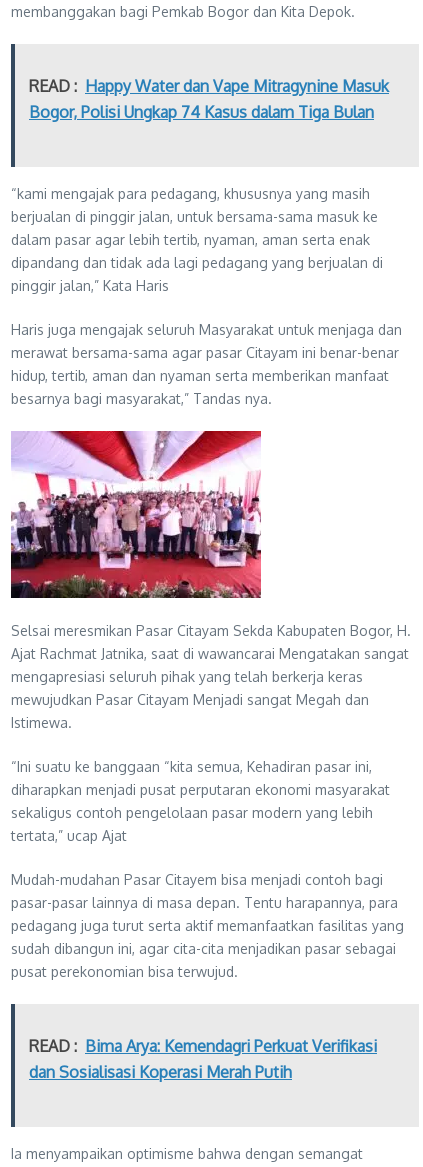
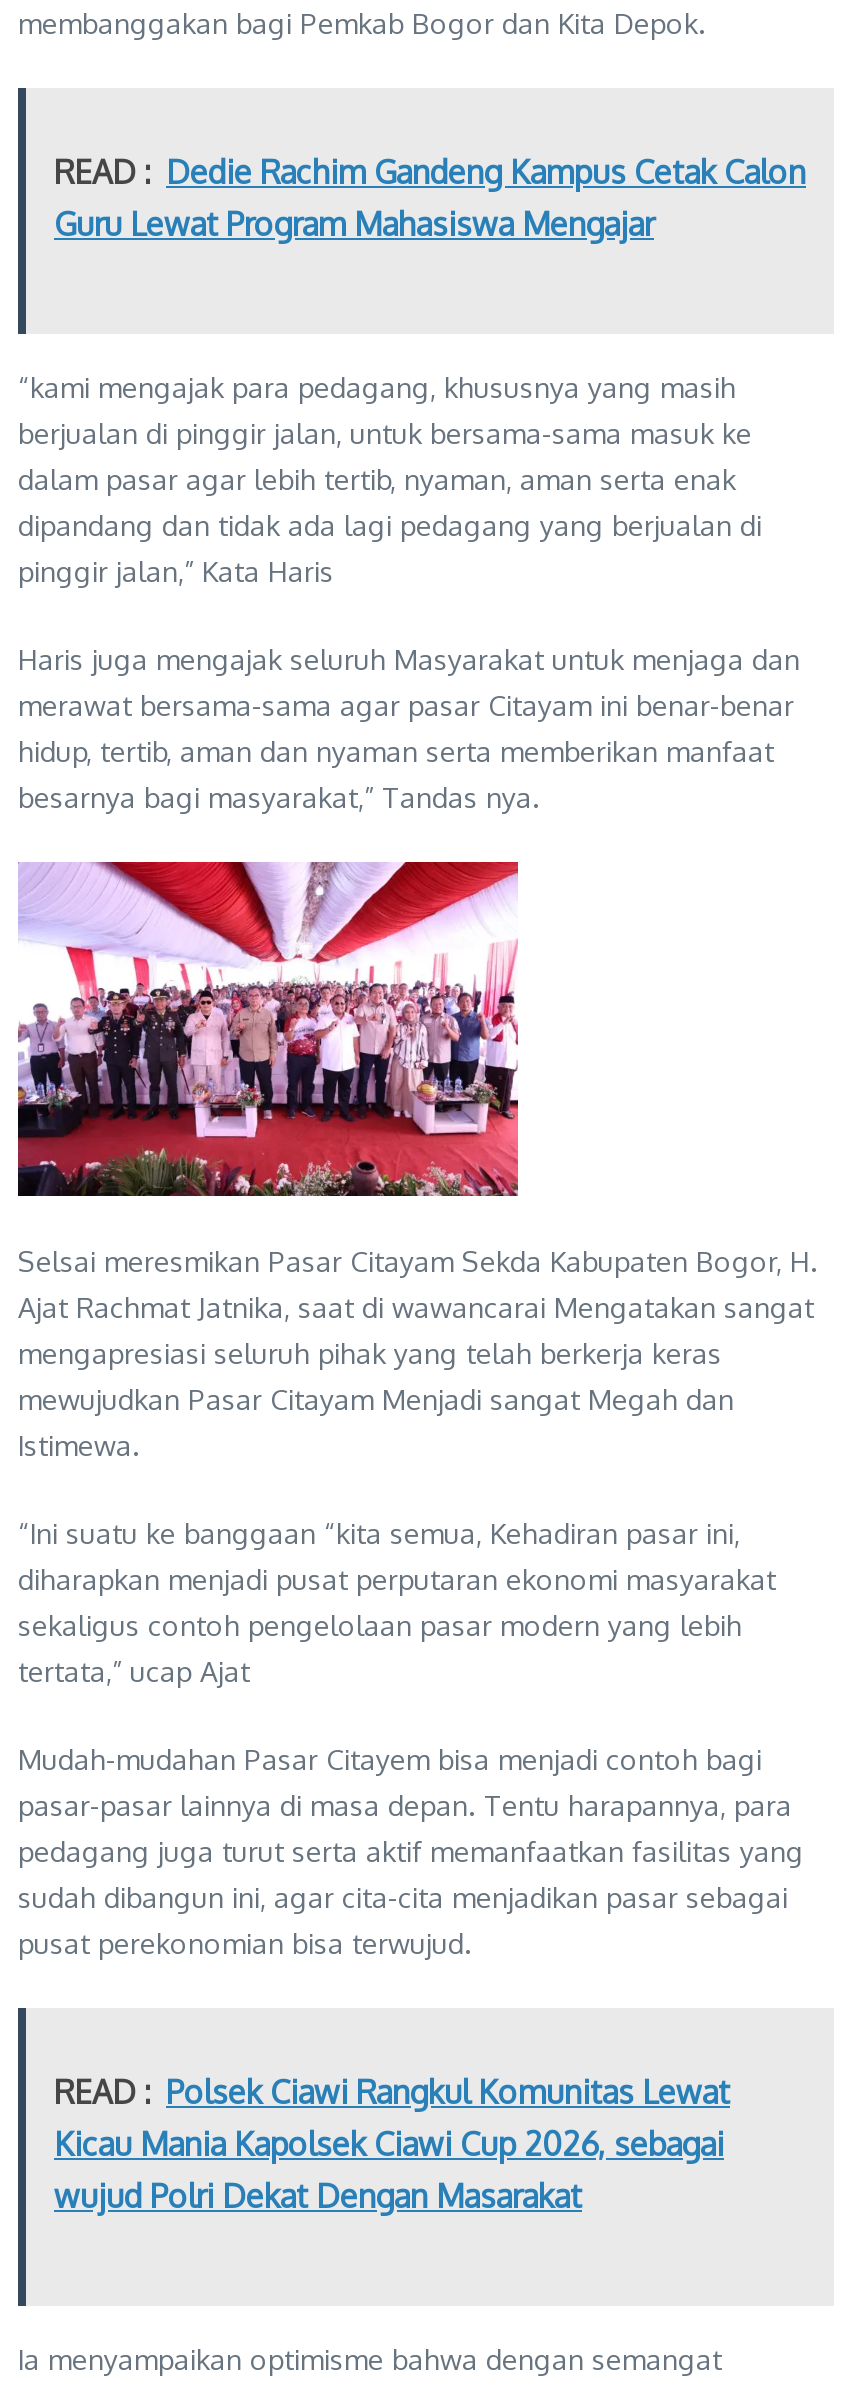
- READ : Happy Water dan Vape Mitragynine Masuk
- Bogor, Polisi Ungkap 74 Kasus dalam Tiga Bulan
+ READ : Dedie Rachim Gandeng Kampus Cetak Calon
+ Guru Lewat Program Mahasiswa Mengajar

- READ : Bima Arya: Kemendagri Perkuat Verifikasi
- dan Sosialisasi Koperasi Merah Putih
+ READ : Polsek Ciawi Rangkul Komunitas Lewat
+ Kicau Mania Kapolsek Ciawi Cup 2026, sebagai
+ wujud Polri Dekat Dengan Masarakat
